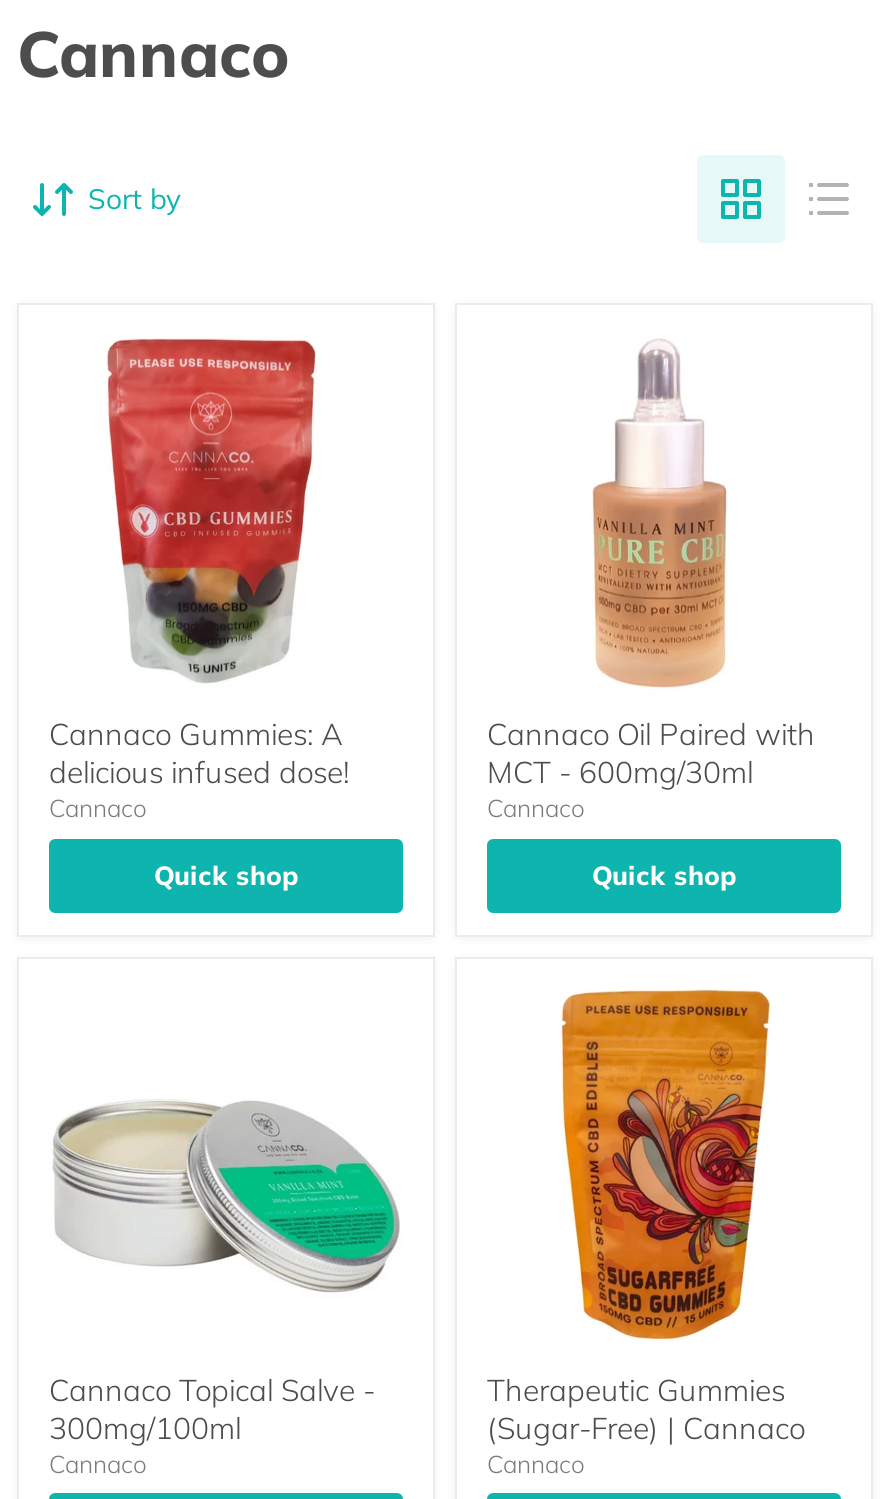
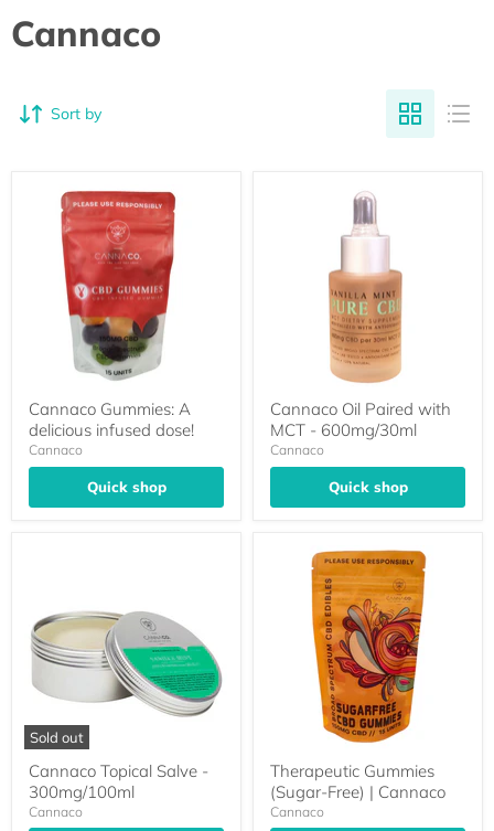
+ Sold out
